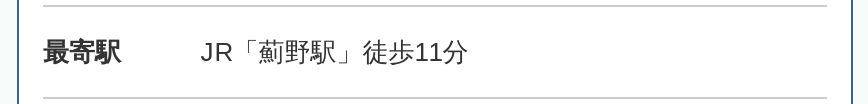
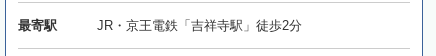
- JR「薊野駅」徒歩11分
+ JR・京王電鉄「吉祥寺駅」徒歩2分
